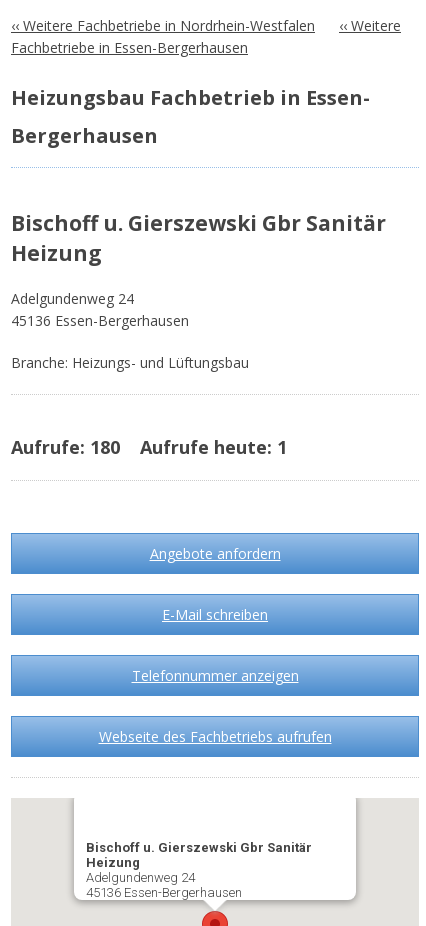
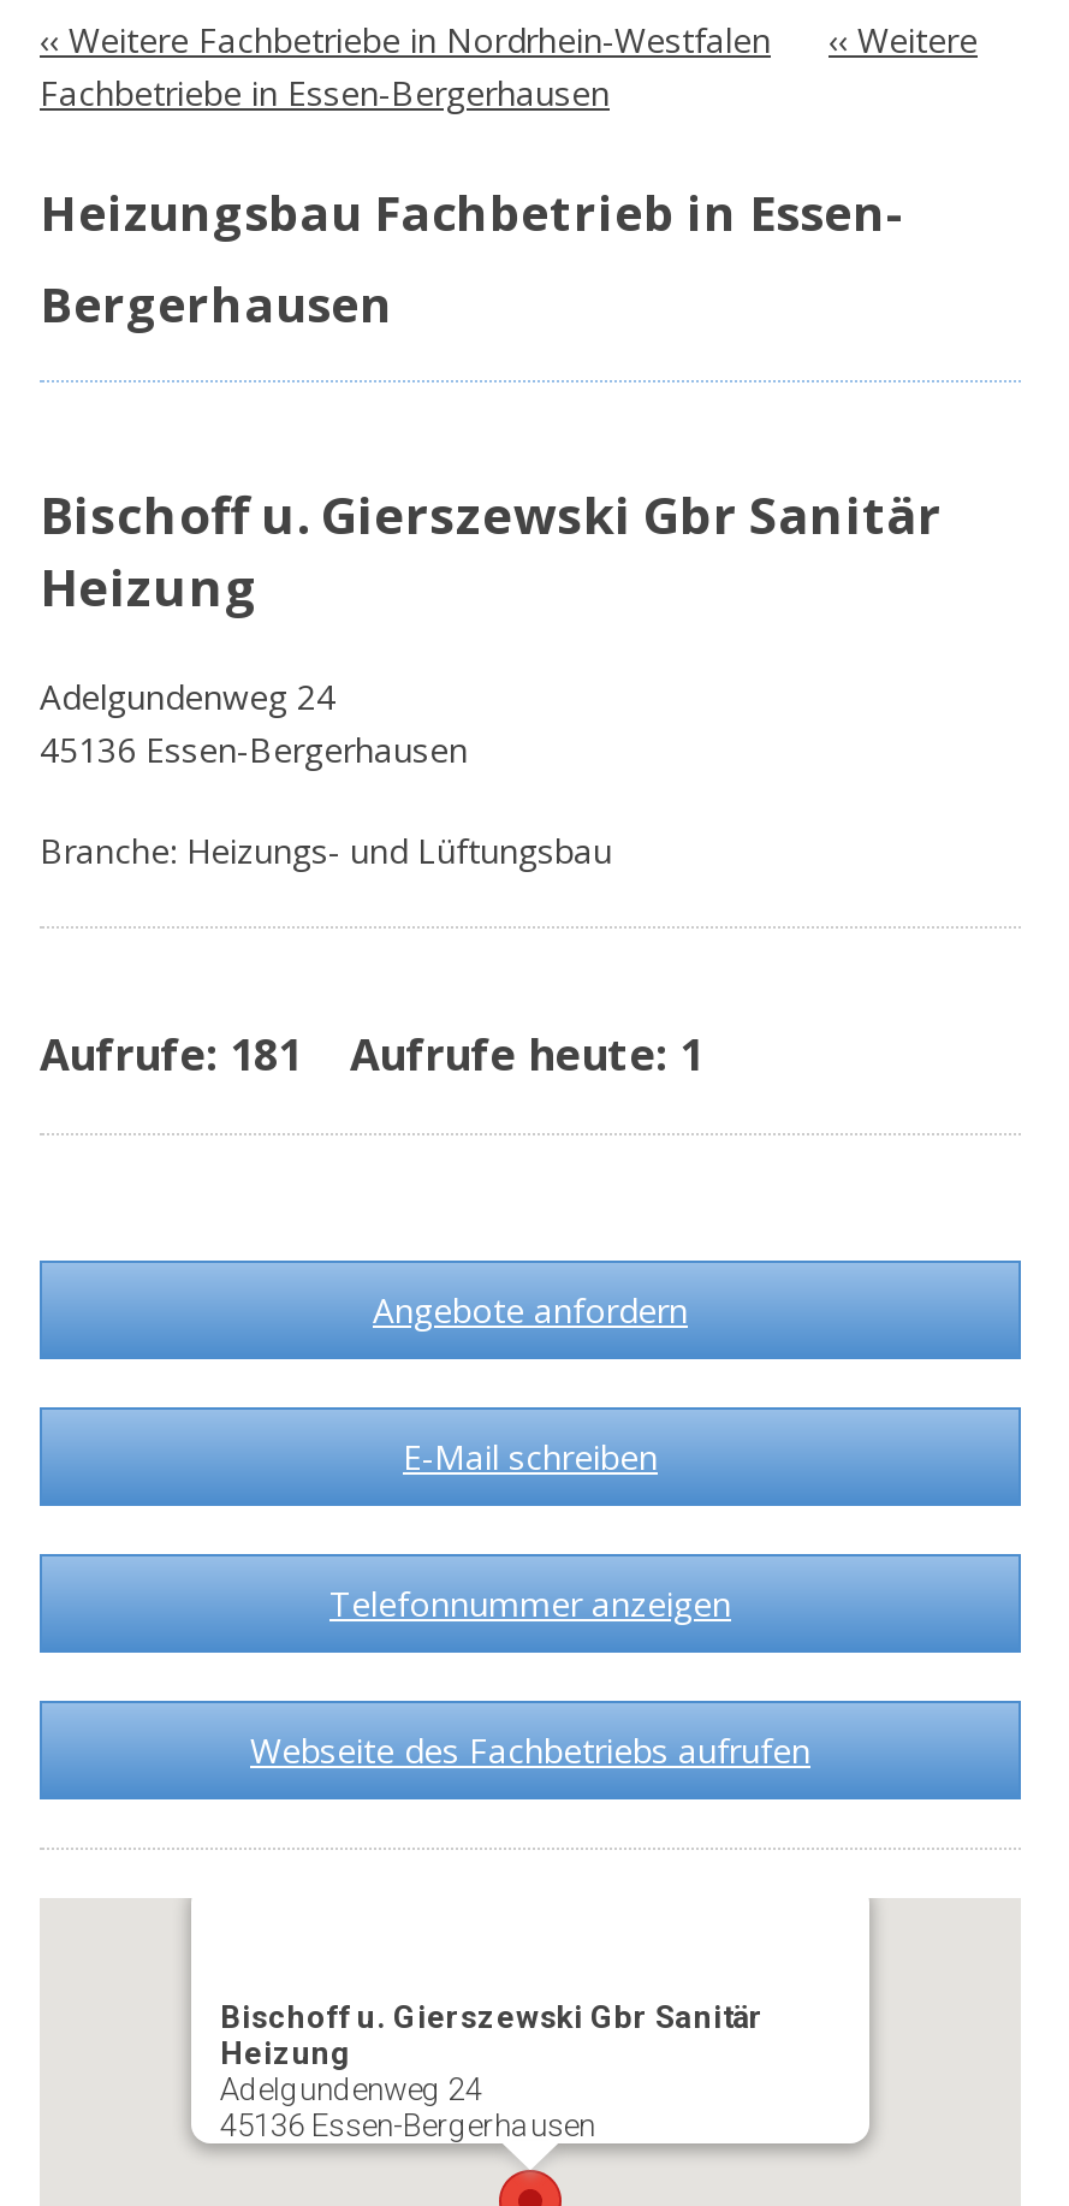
- Aufrufe: 180 Aufrufe heute: 1
+ Aufrufe: 181 Aufrufe heute: 1
